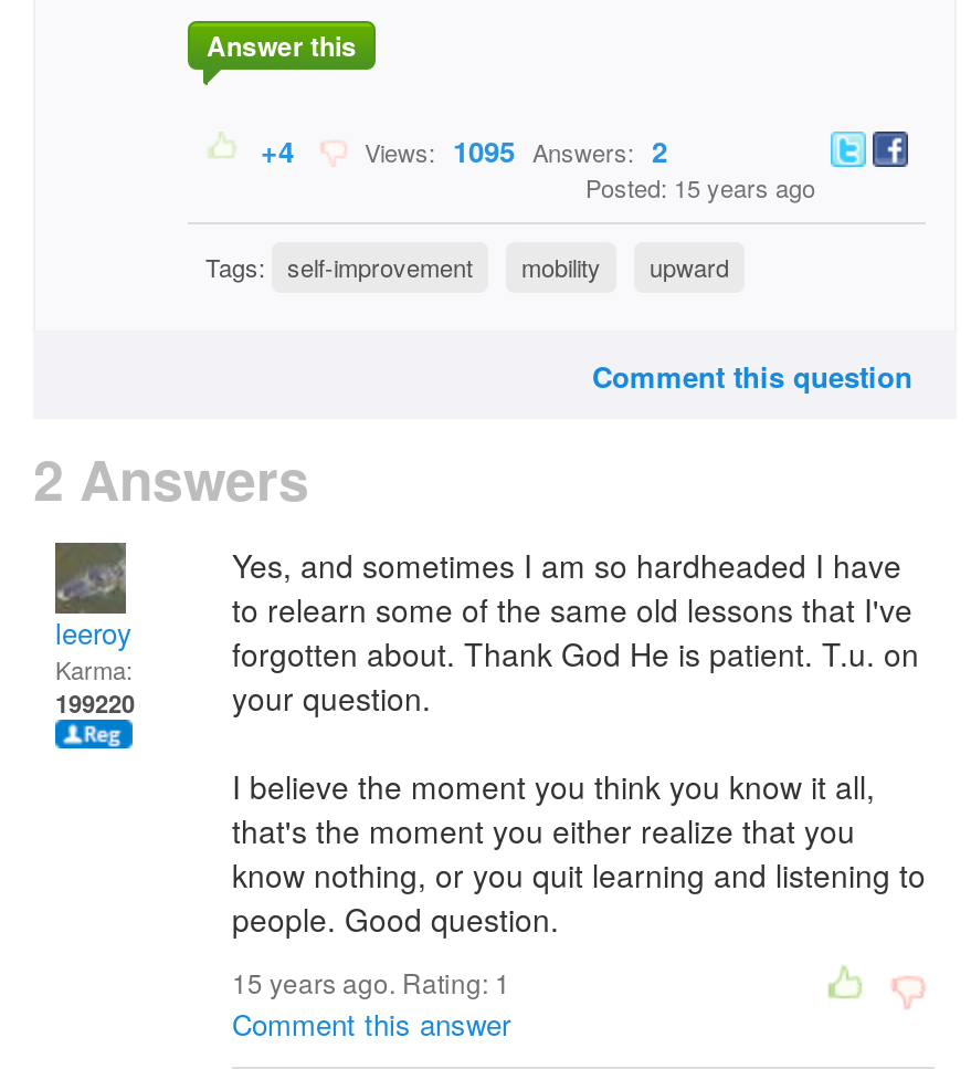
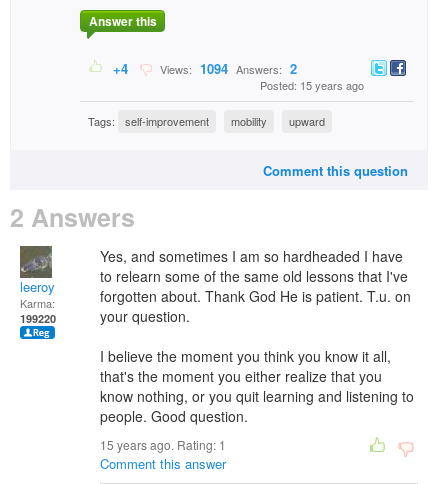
- Views: 1095 Answers: 2
+ Views: 1094 Answers: 2
